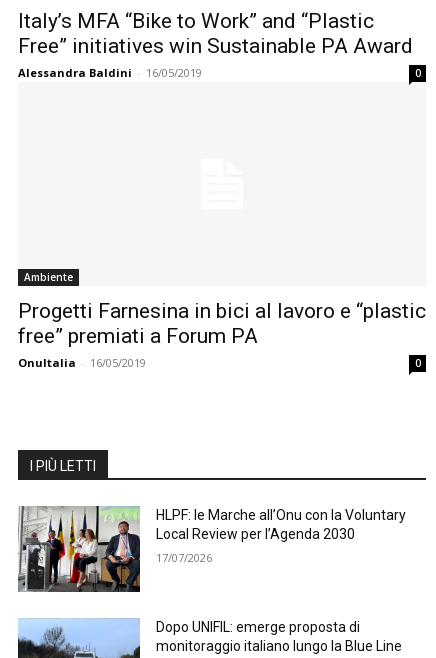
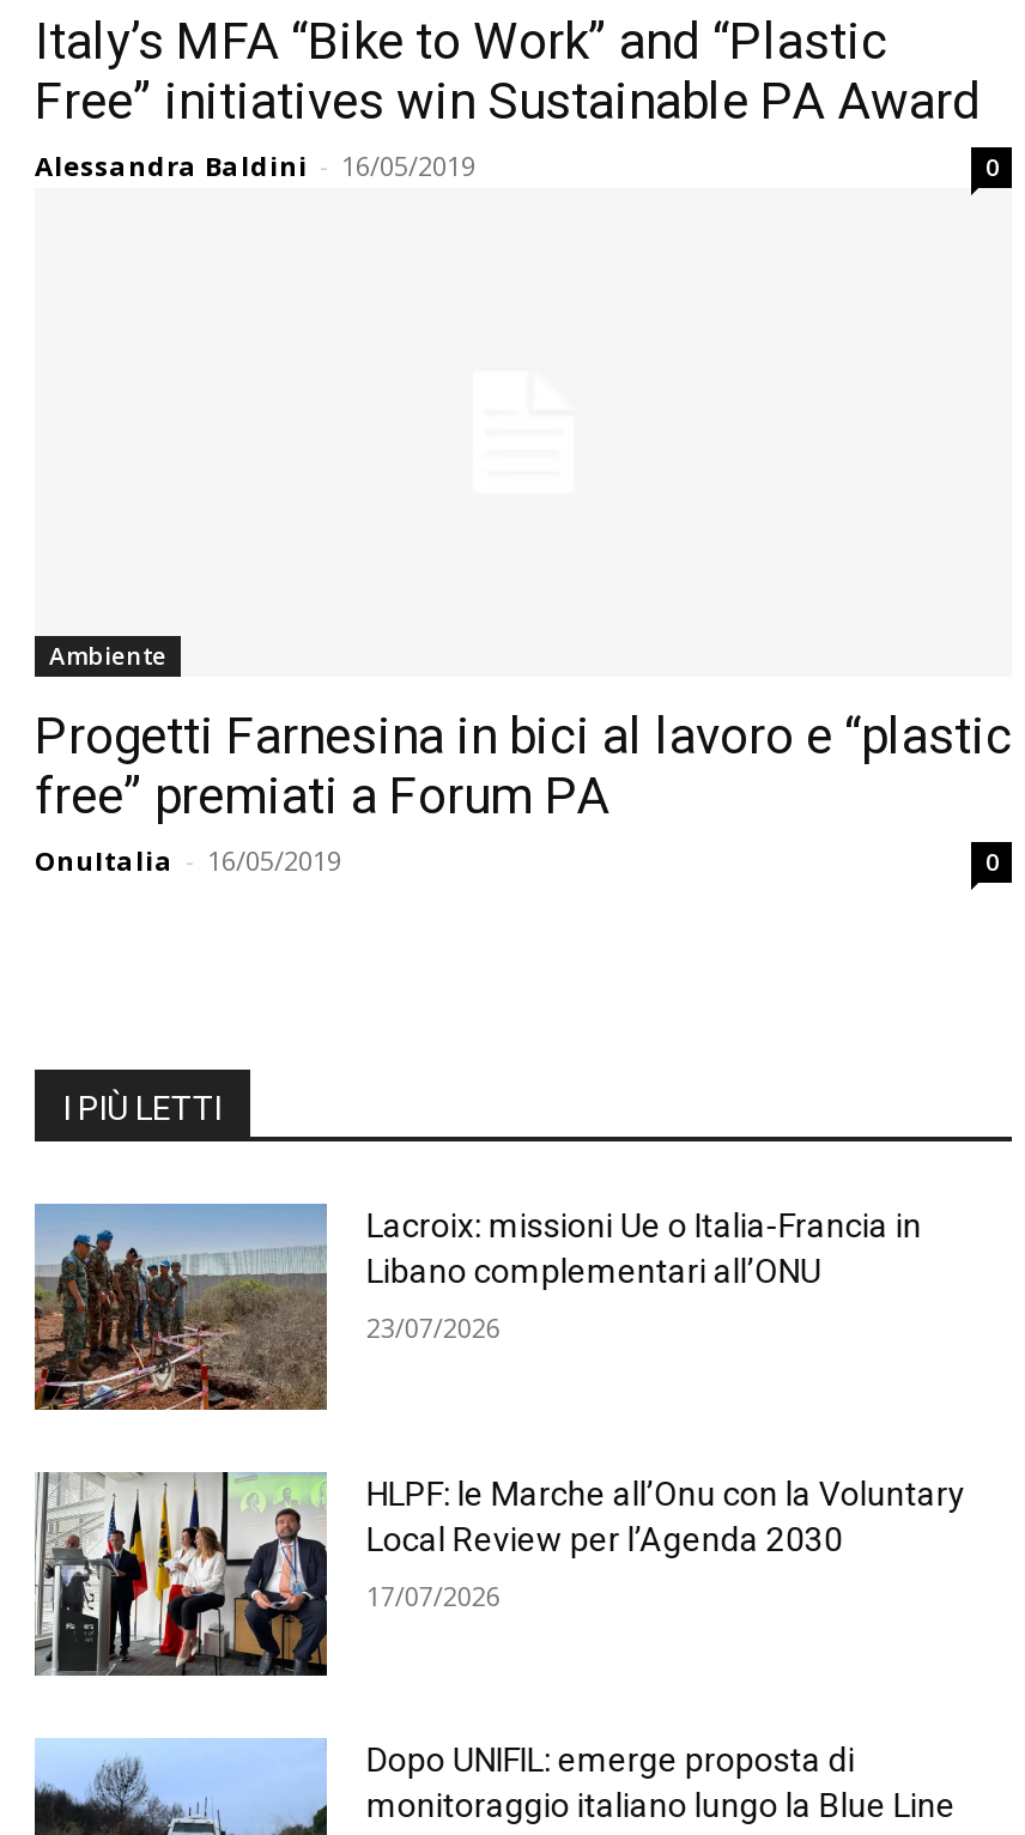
+ [image]
+ Lacroix: missioni Ue o Italia-Francia in
+ Libano complementari all’ONU
+ 23/07/2026
